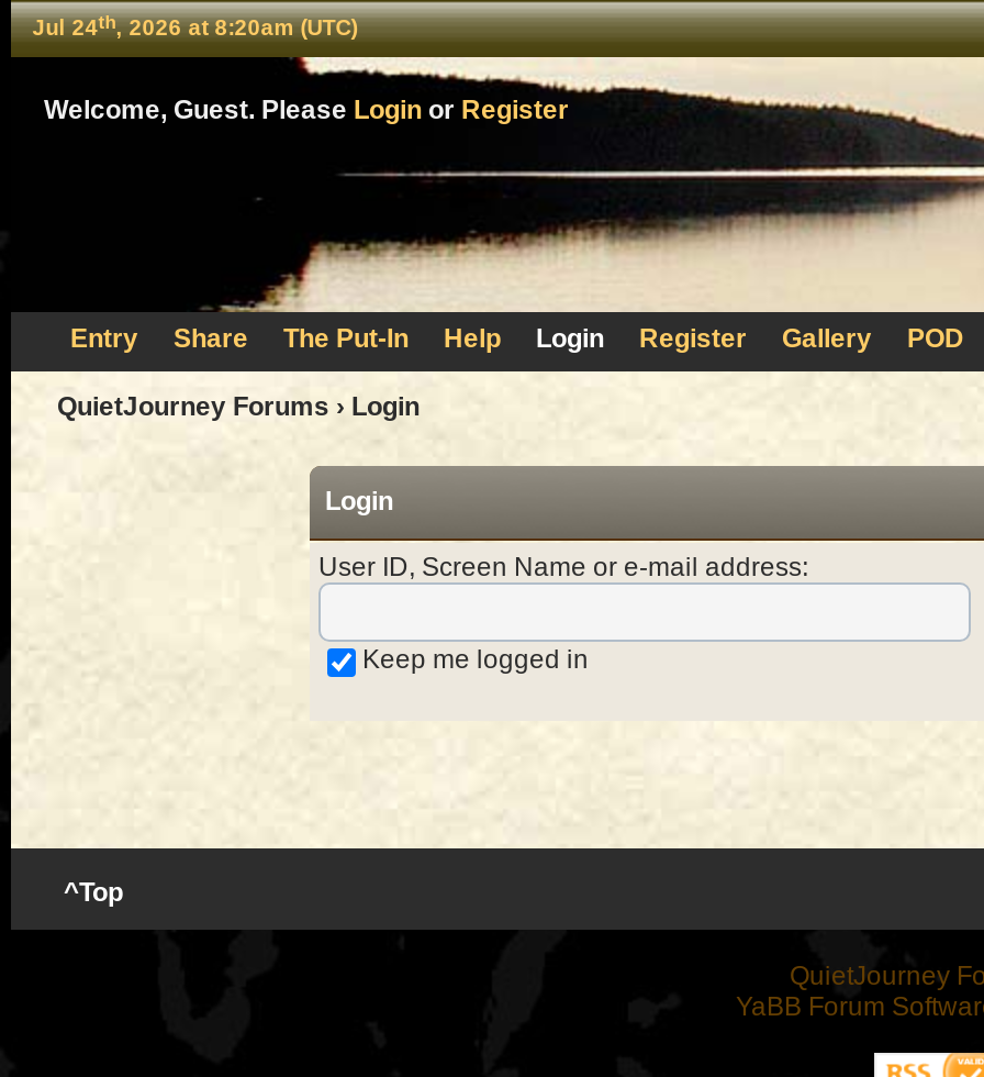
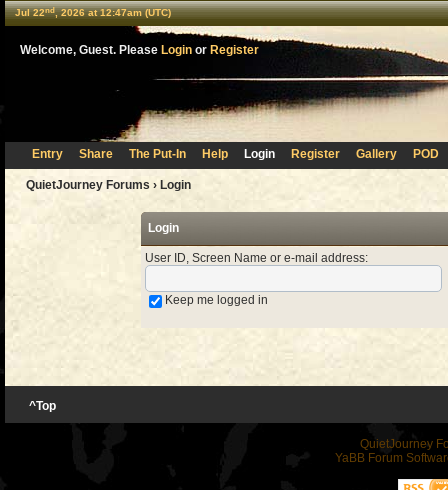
- Jul 24th, 2026 at 8:20am (UTC)
+ Jul 22nd, 2026 at 12:47am (UTC)
